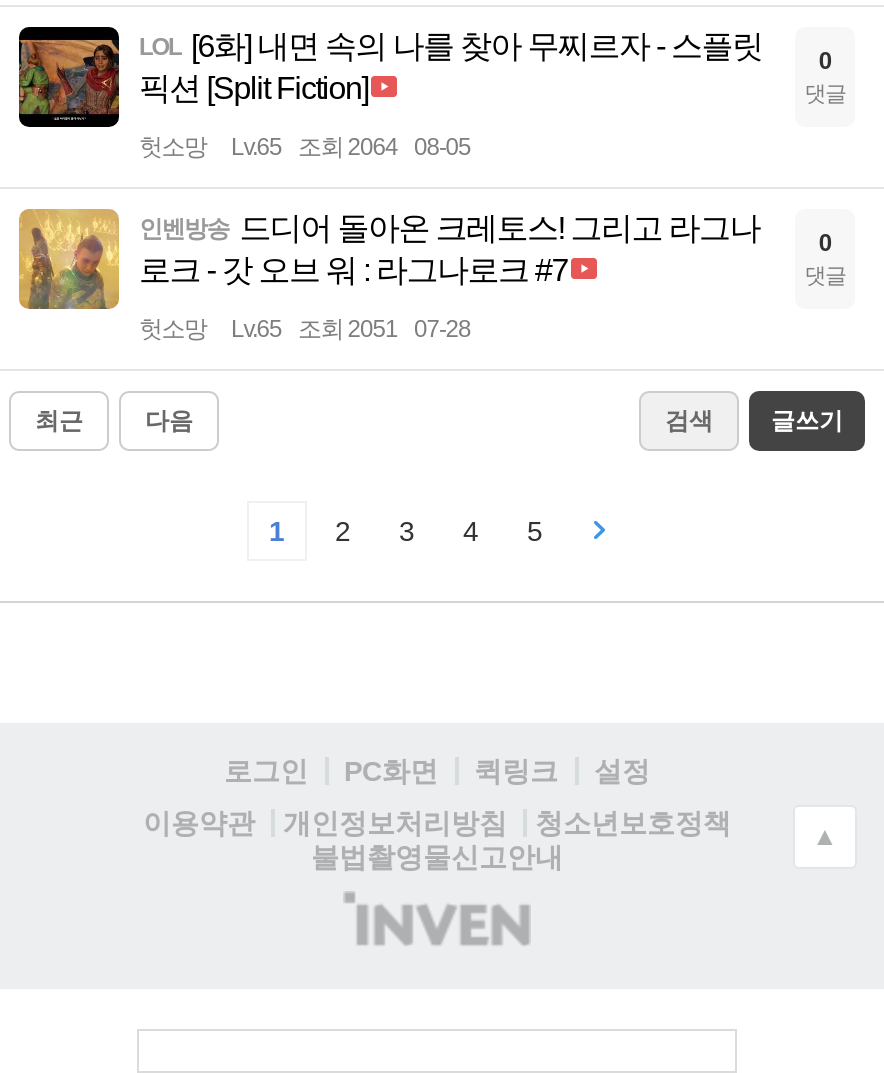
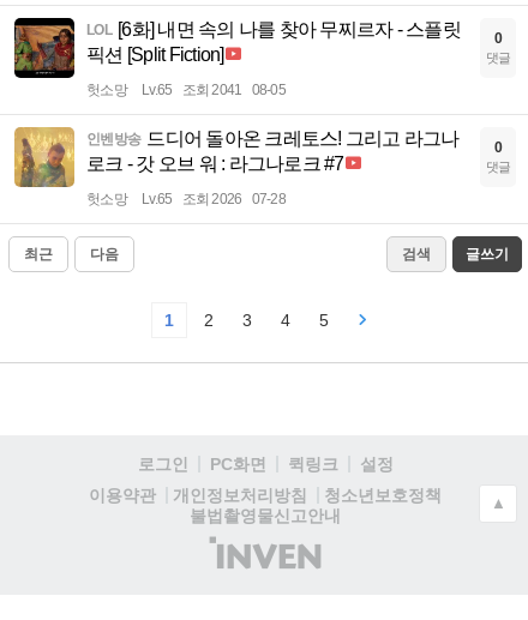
- 헛소망 Lv.65 조회 2064 08-05
+ 헛소망 Lv.65 조회 2041 08-05

- 헛소망 Lv.65 조회 2051 07-28
+ 헛소망 Lv.65 조회 2026 07-28
